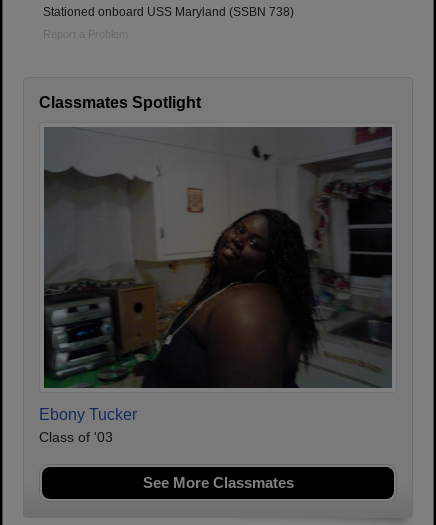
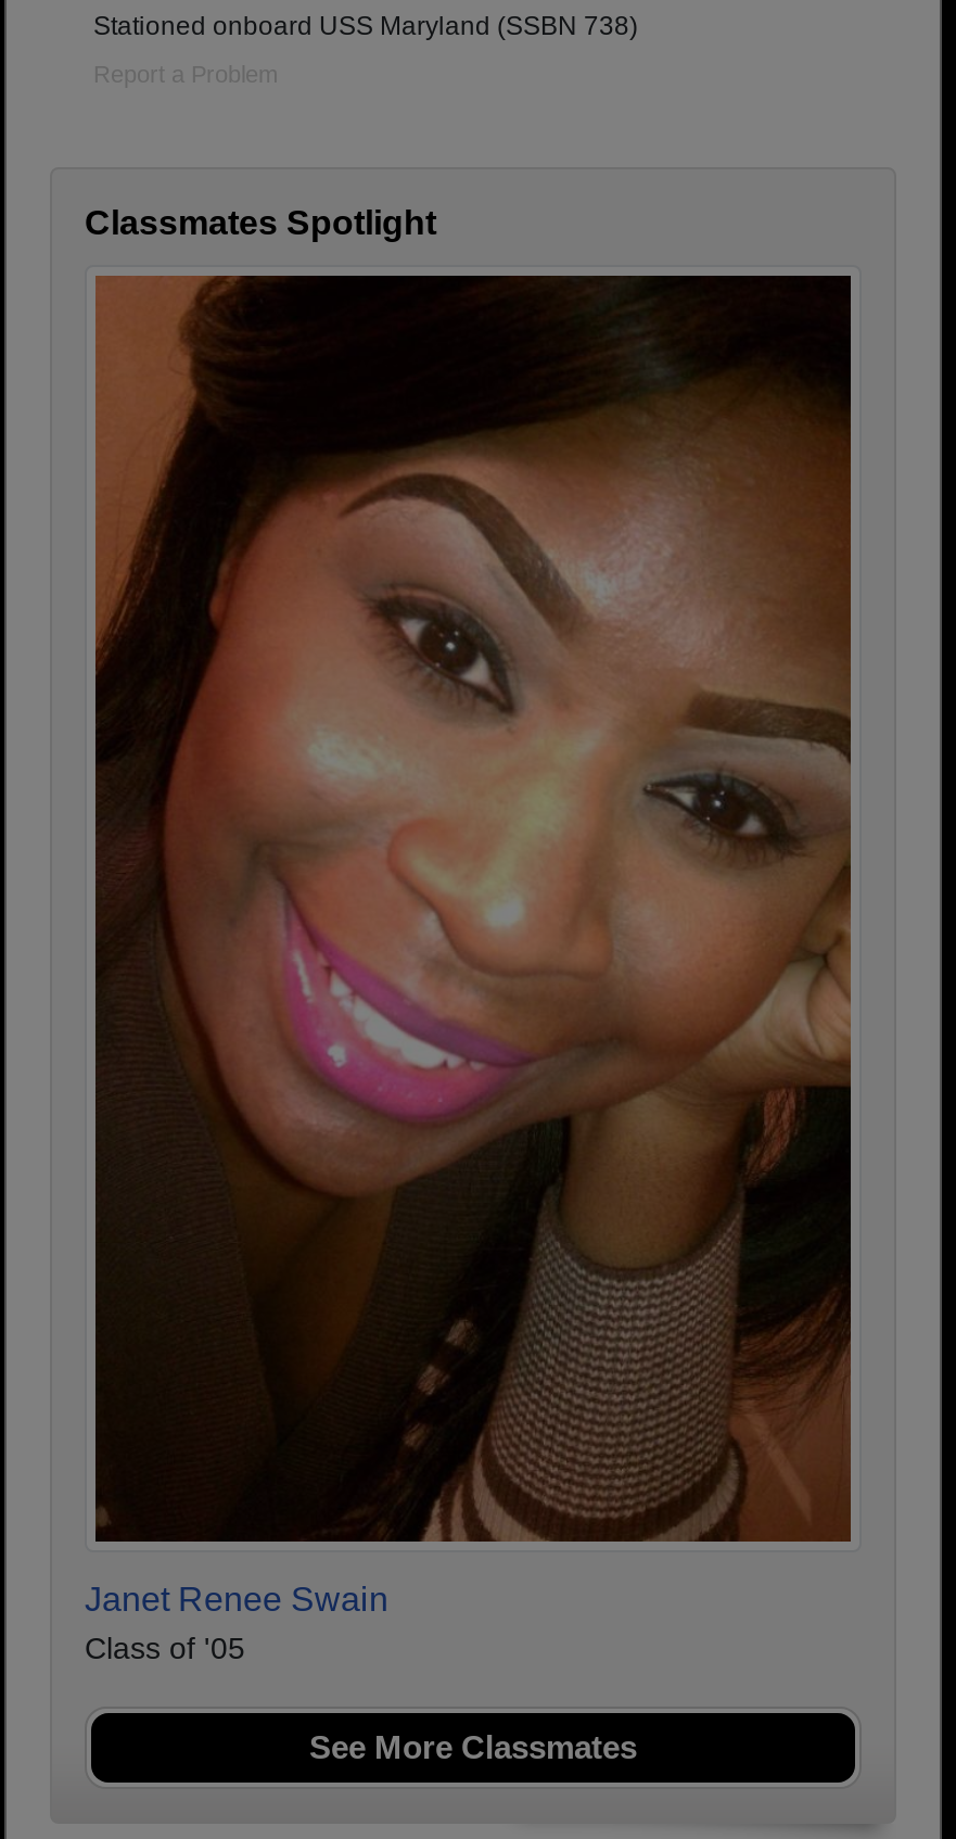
- [image]
- Ebony Tucker
- Class of '03
+ [image]
+ Janet Renee Swain
+ Class of '05
